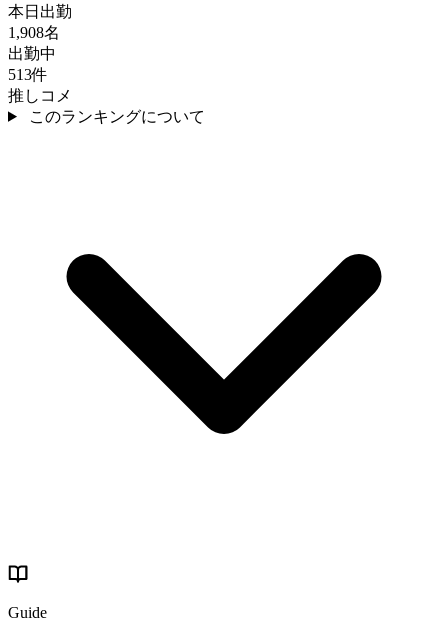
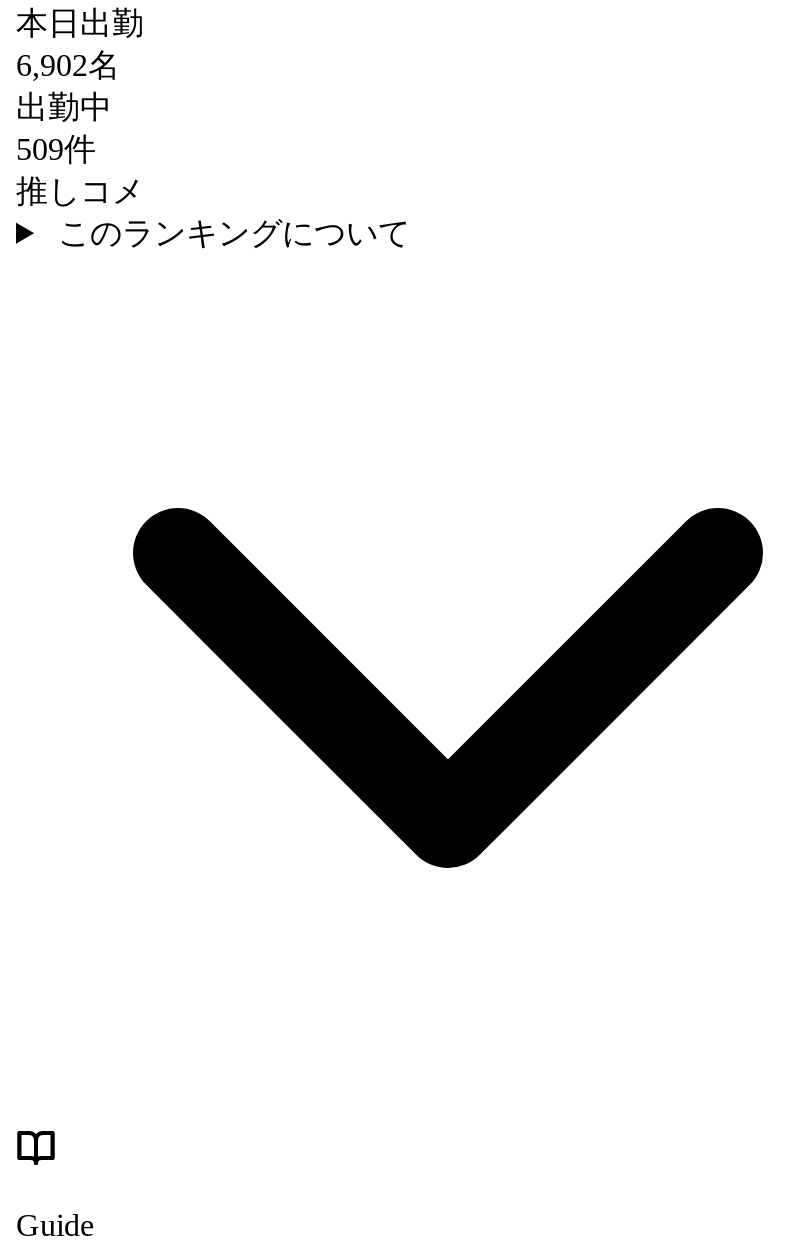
- 1,908名
+ 6,902名

- 513件
+ 509件
